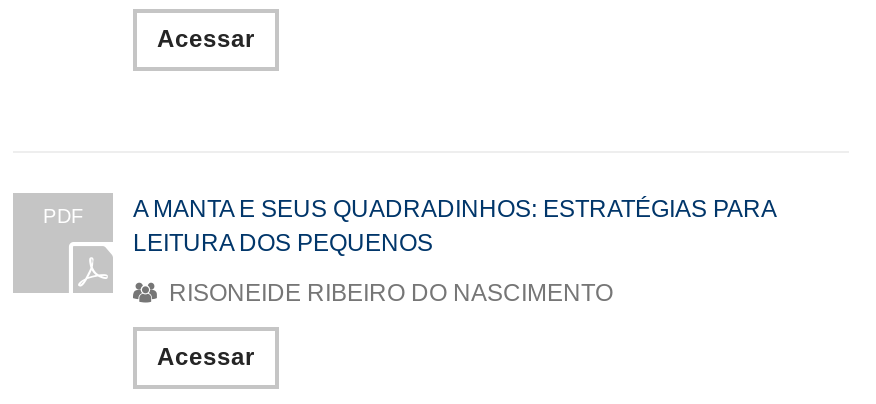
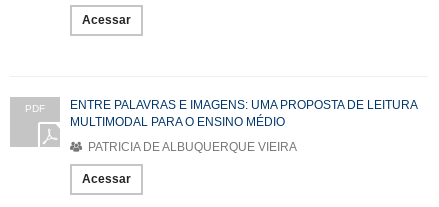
- A MANTA E SEUS QUADRADINHOS: ESTRATÉGIAS PARA
- LEITURA DOS PEQUENOS
+ ENTRE PALAVRAS E IMAGENS: UMA PROPOSTA DE LEITURA
+ MULTIMODAL PARA O ENSINO MÉDIO

- RISONEIDE RIBEIRO DO NASCIMENTO
+ PATRICIA DE ALBUQUERQUE VIEIRA
